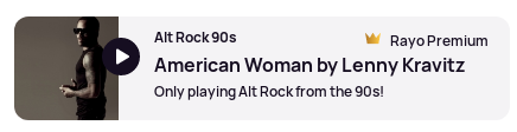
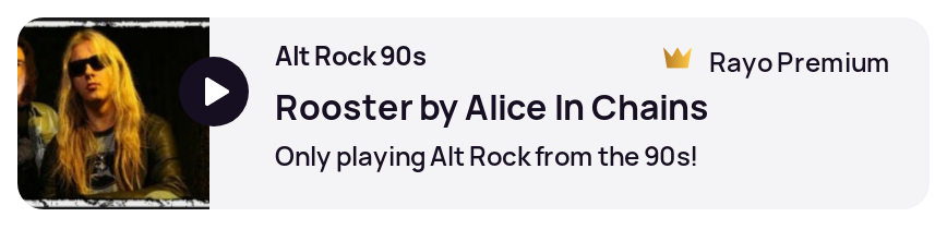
- [image]
- American Woman by Lenny Kravitz
+ [image]
+ Rooster by Alice In Chains
